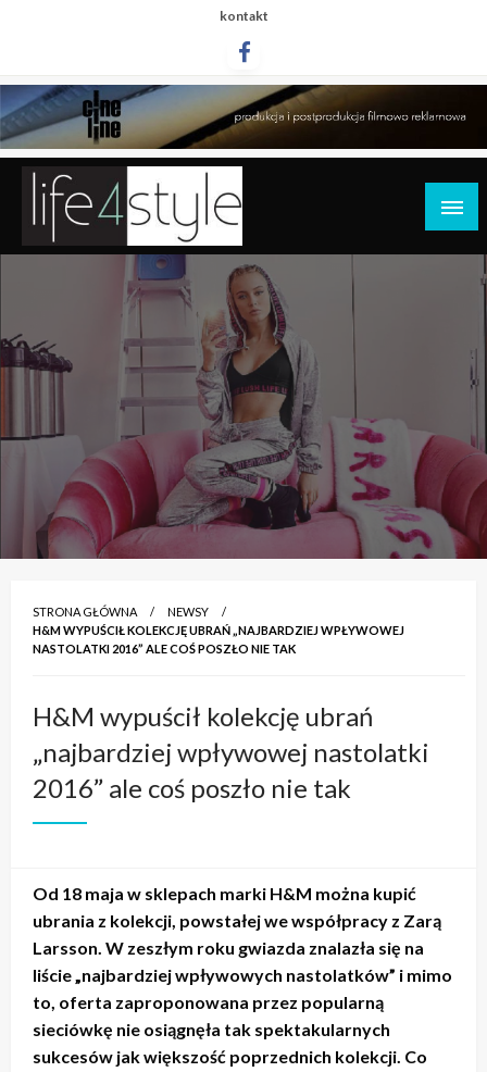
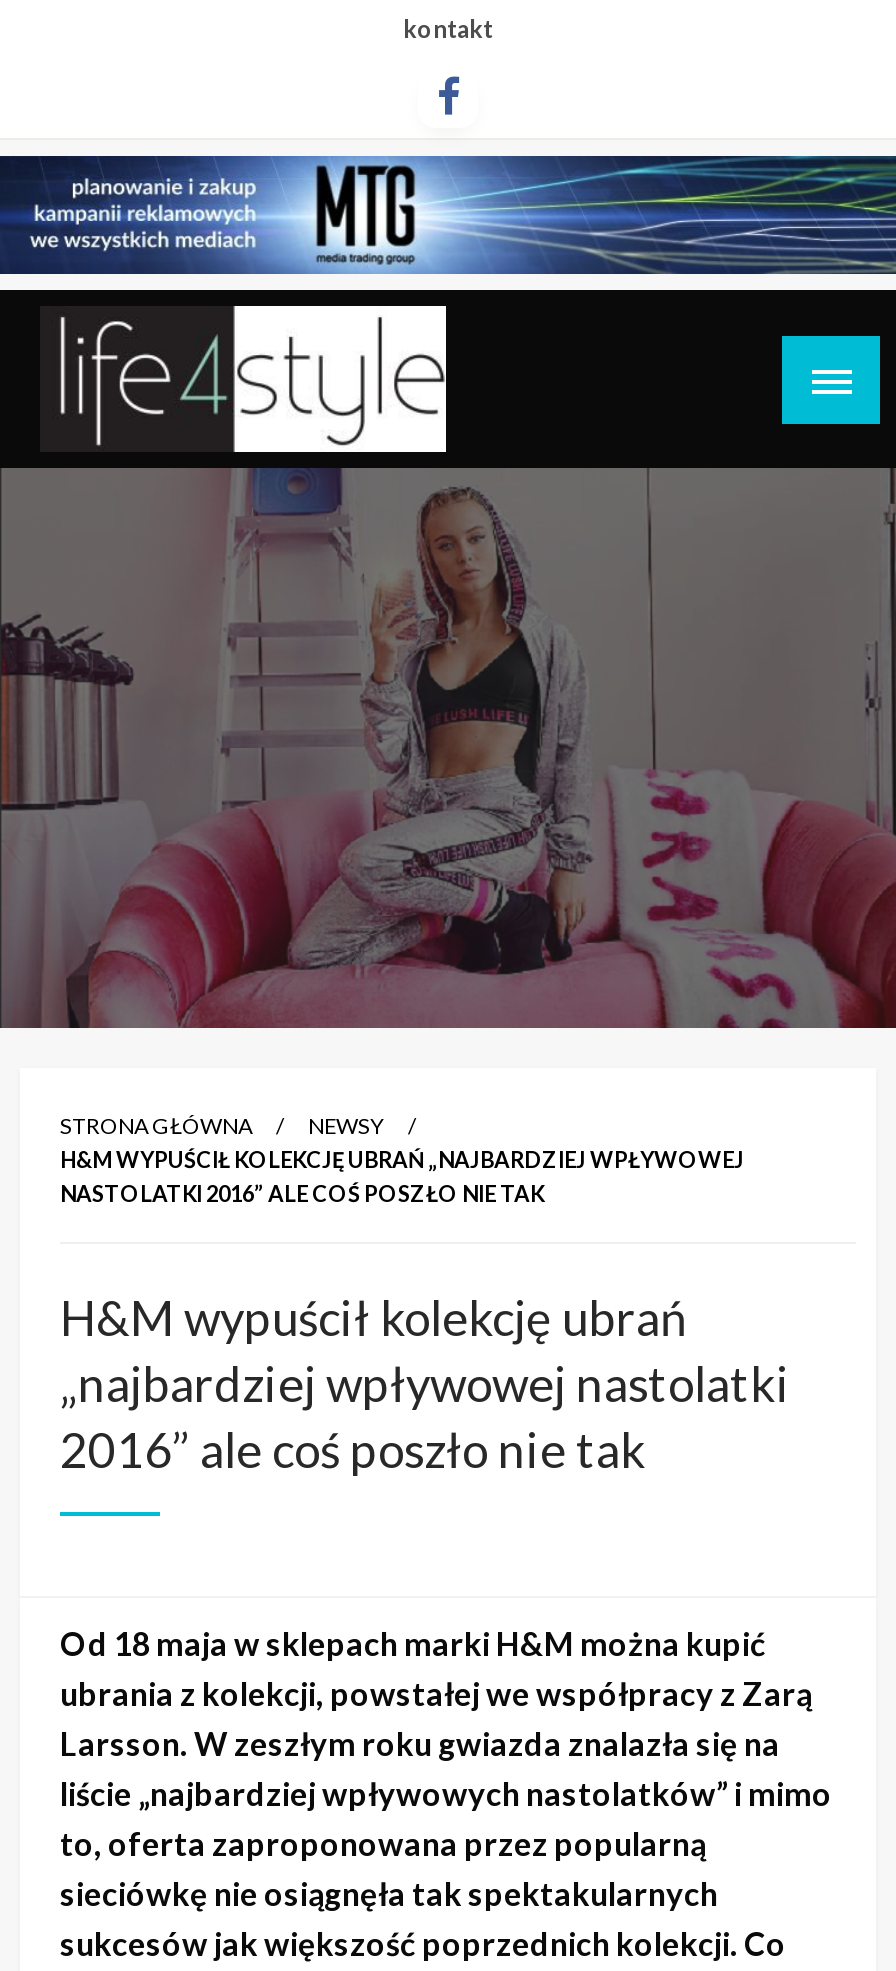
- [image]
+ [image]
